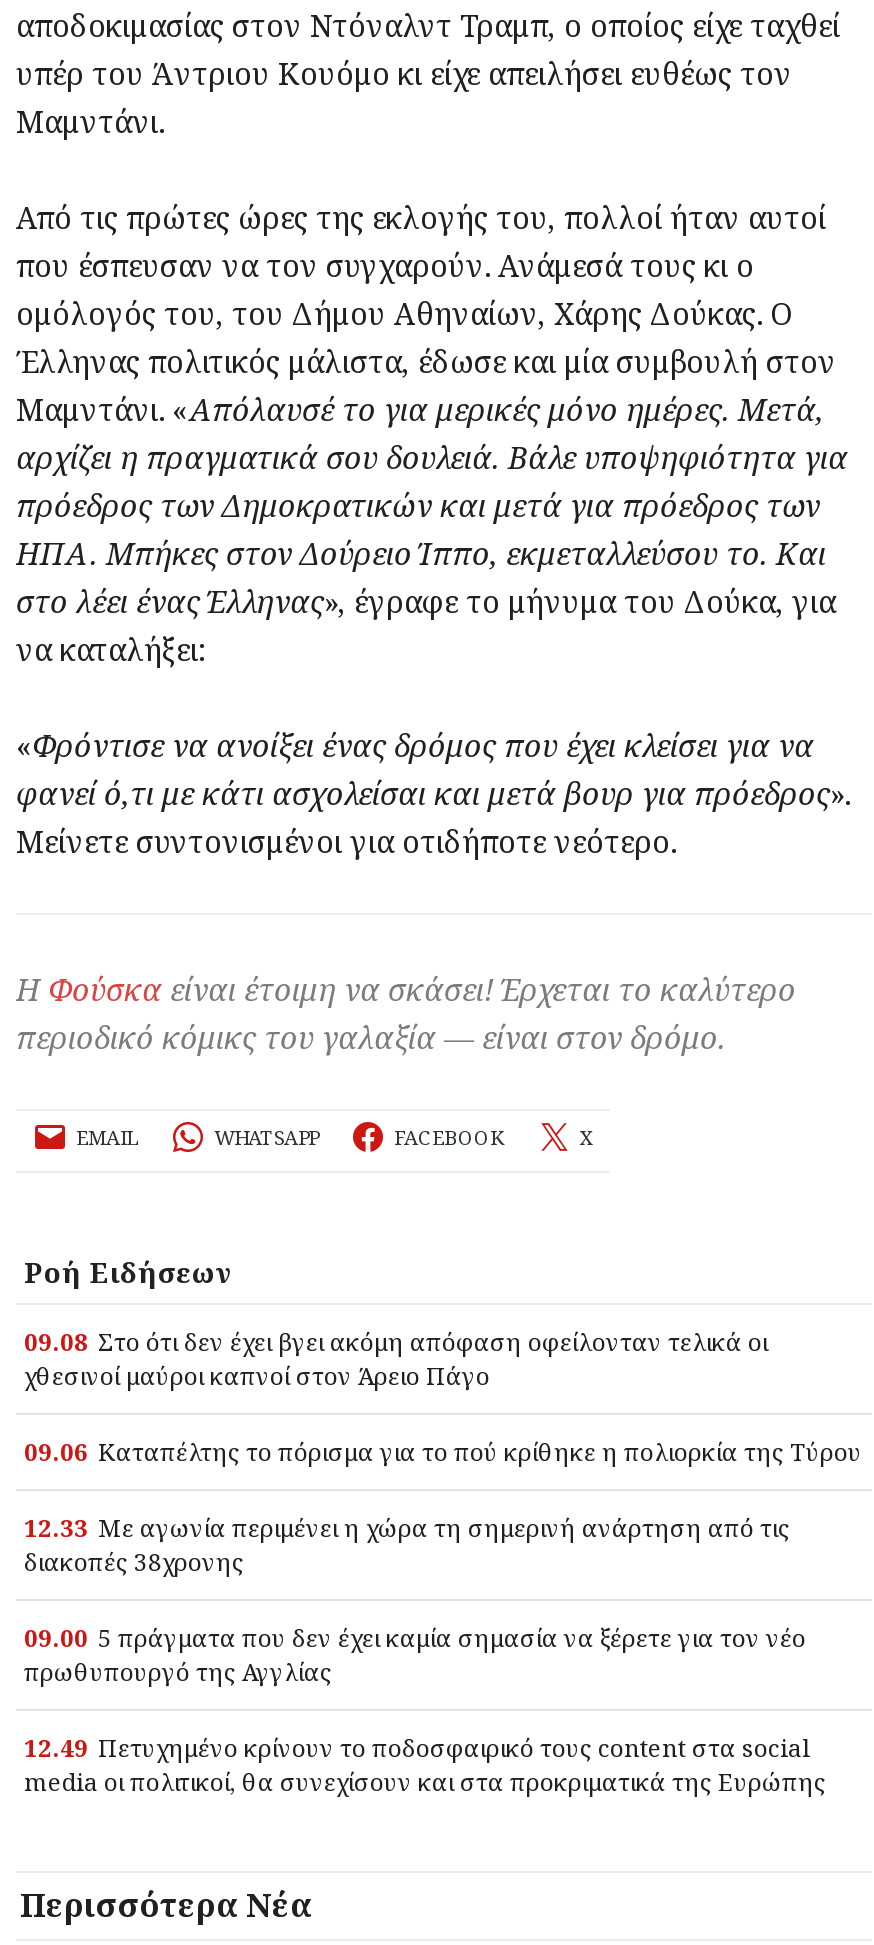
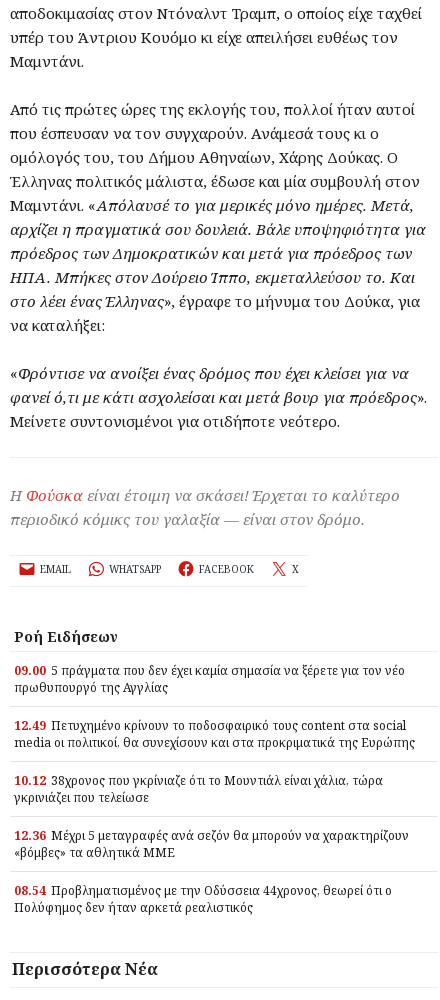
- 09.08 Στο ότι δεν έχει βγει ακόμη απόφαση οφείλονταν τελικά οι
- χθεσινοί μαύροι καπνοί στον Άρειο Πάγο
- 09.06 Καταπέλτης το πόρισμα για το πού κρίθηκε η πολιορκία της Τύρου
- 12.33 Με αγωνία περιμένει η χώρα τη σημερινή ανάρτηση από τις
- διακοπές 38χρονης

moved up: 09.00 5 πράγματα που δεν έχει καμία σημασία να ξέρετε για τον νέο | πρωθυπουργό της Αγγλίας | 12.49 Πετυχημένο κρίνουν το ποδοσφαιρικό τους content στα social | media οι πολιτικοί, θα συνεχίσουν και στα προκριματικά της Ευρώπης

+ 10.12 38χρονος που γκρίνιαζε ότι το Μουντιάλ είναι χάλια, τώρα
+ γκρινιάζει που τελείωσε
+ 12.36 Μέχρι 5 μεταγραφές ανά σεζόν θα μπορούν να χαρακτηρίζουν
+ «βόμβες» τα αθλητικά ΜΜΕ
+ 08.54 Προβληματισμένος με την Οδύσσεια 44χρονος, θεωρεί ότι ο
+ Πολύφημος δεν ήταν αρκετά ρεαλιστικός
